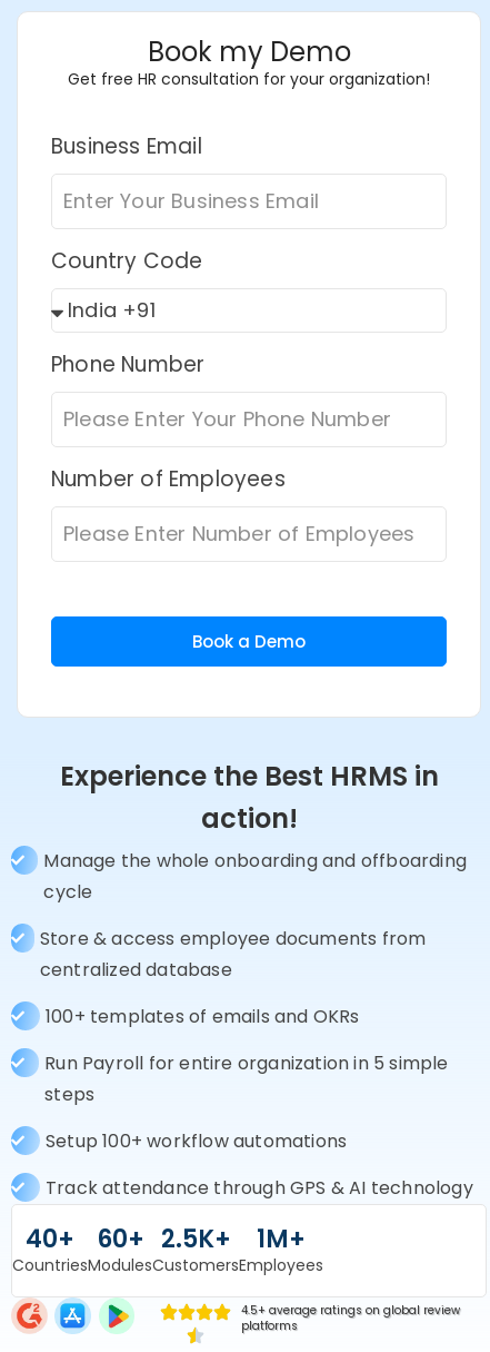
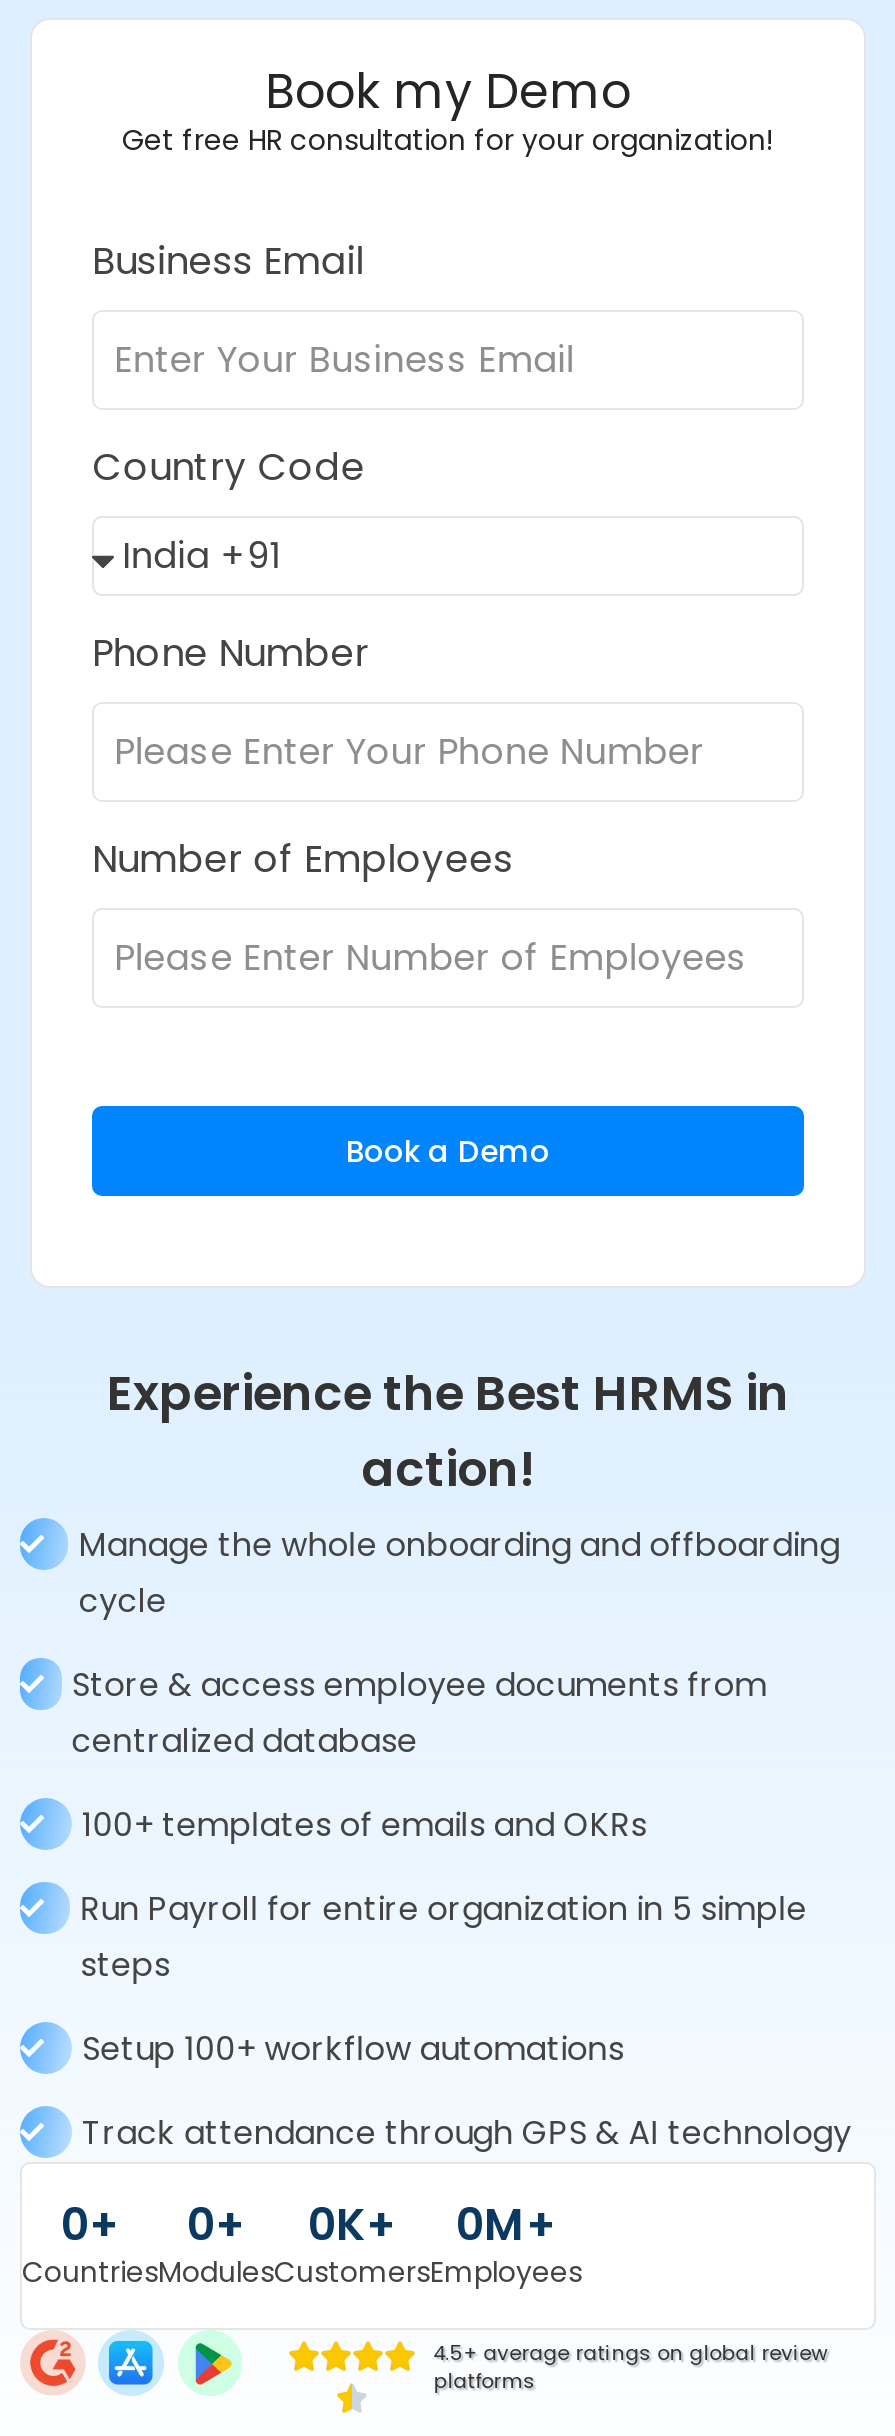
- 40+
+ 0+

- 60+
+ 0+

- 2.5K+
+ 0K+

- 1M+
+ 0M+
